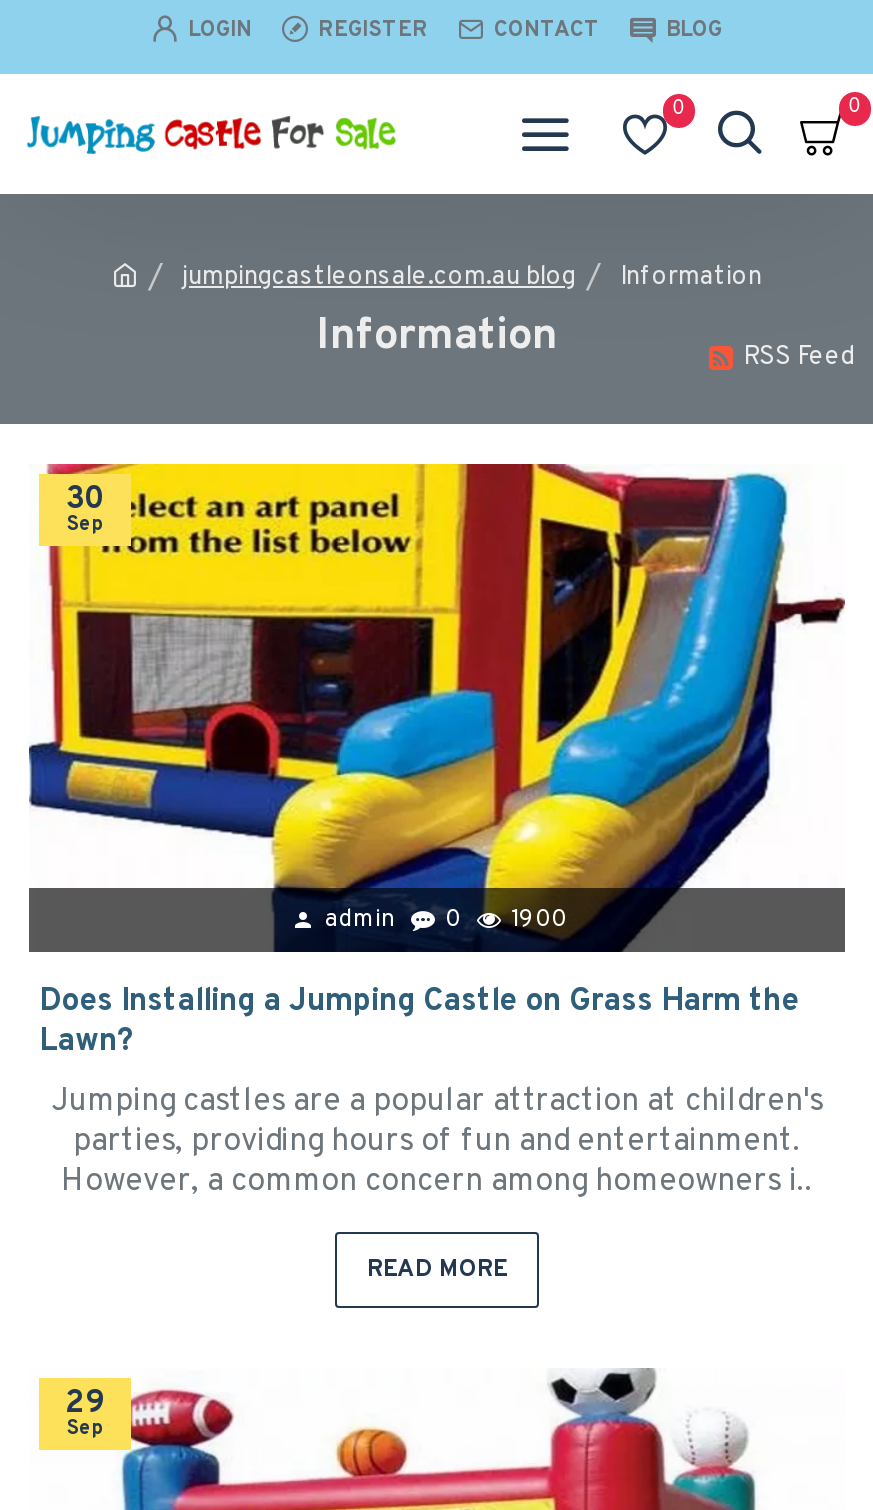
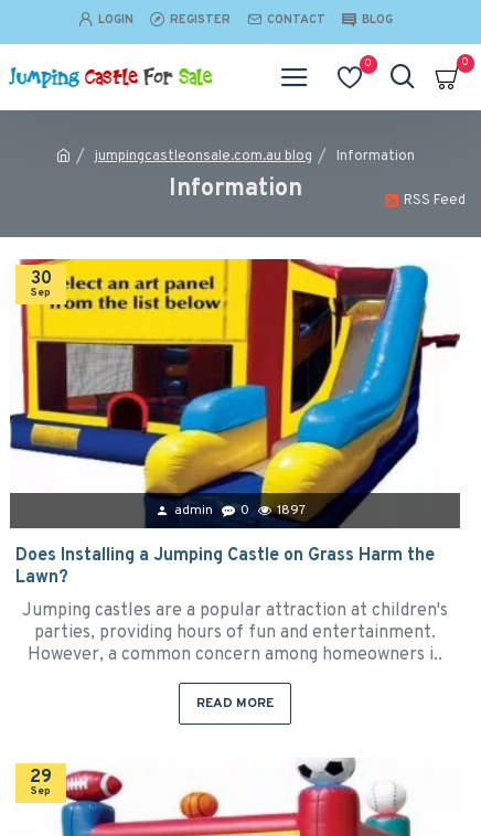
- admin 0 1900
+ admin 0 1897
